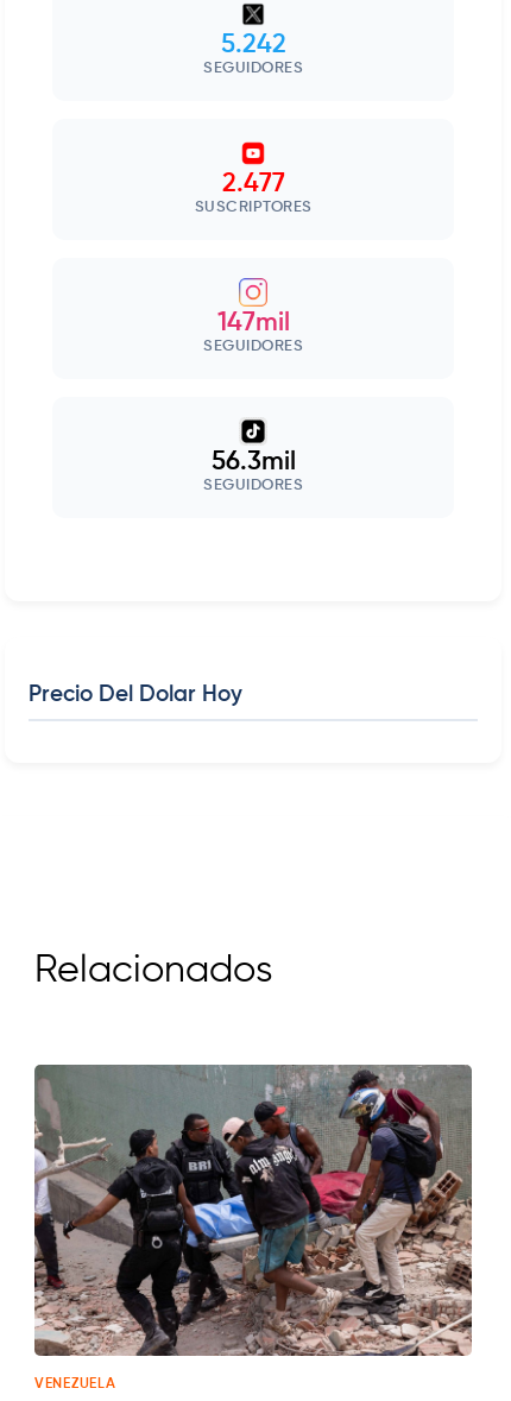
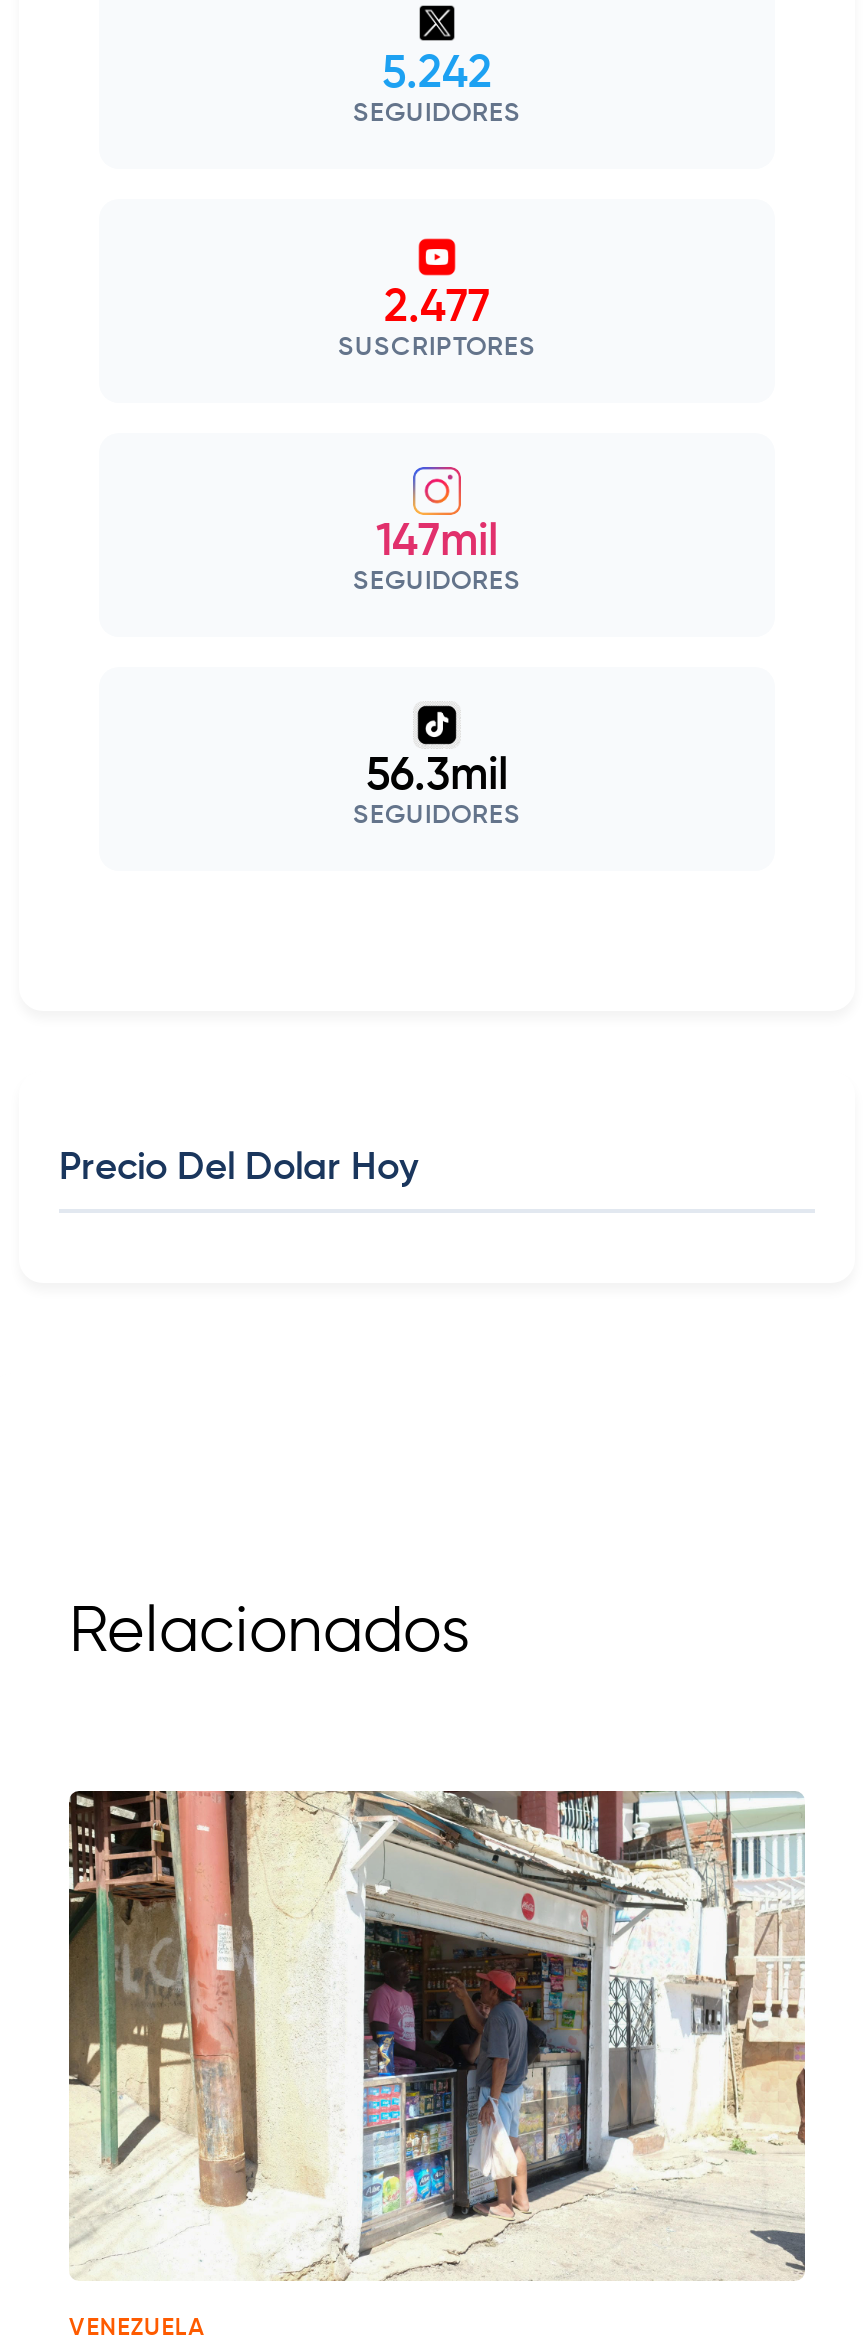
- [image]
+ [image]
